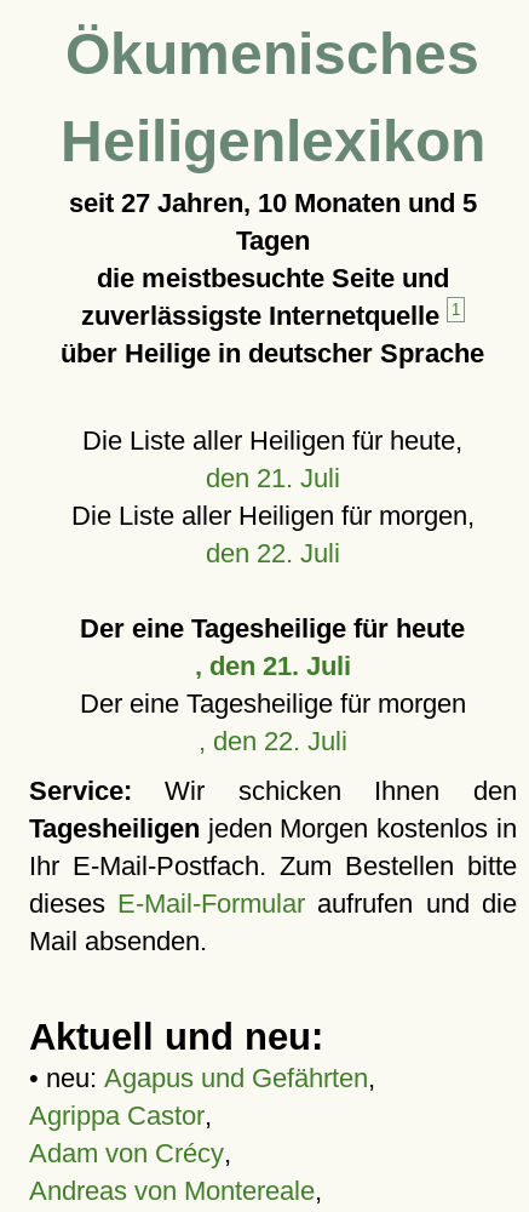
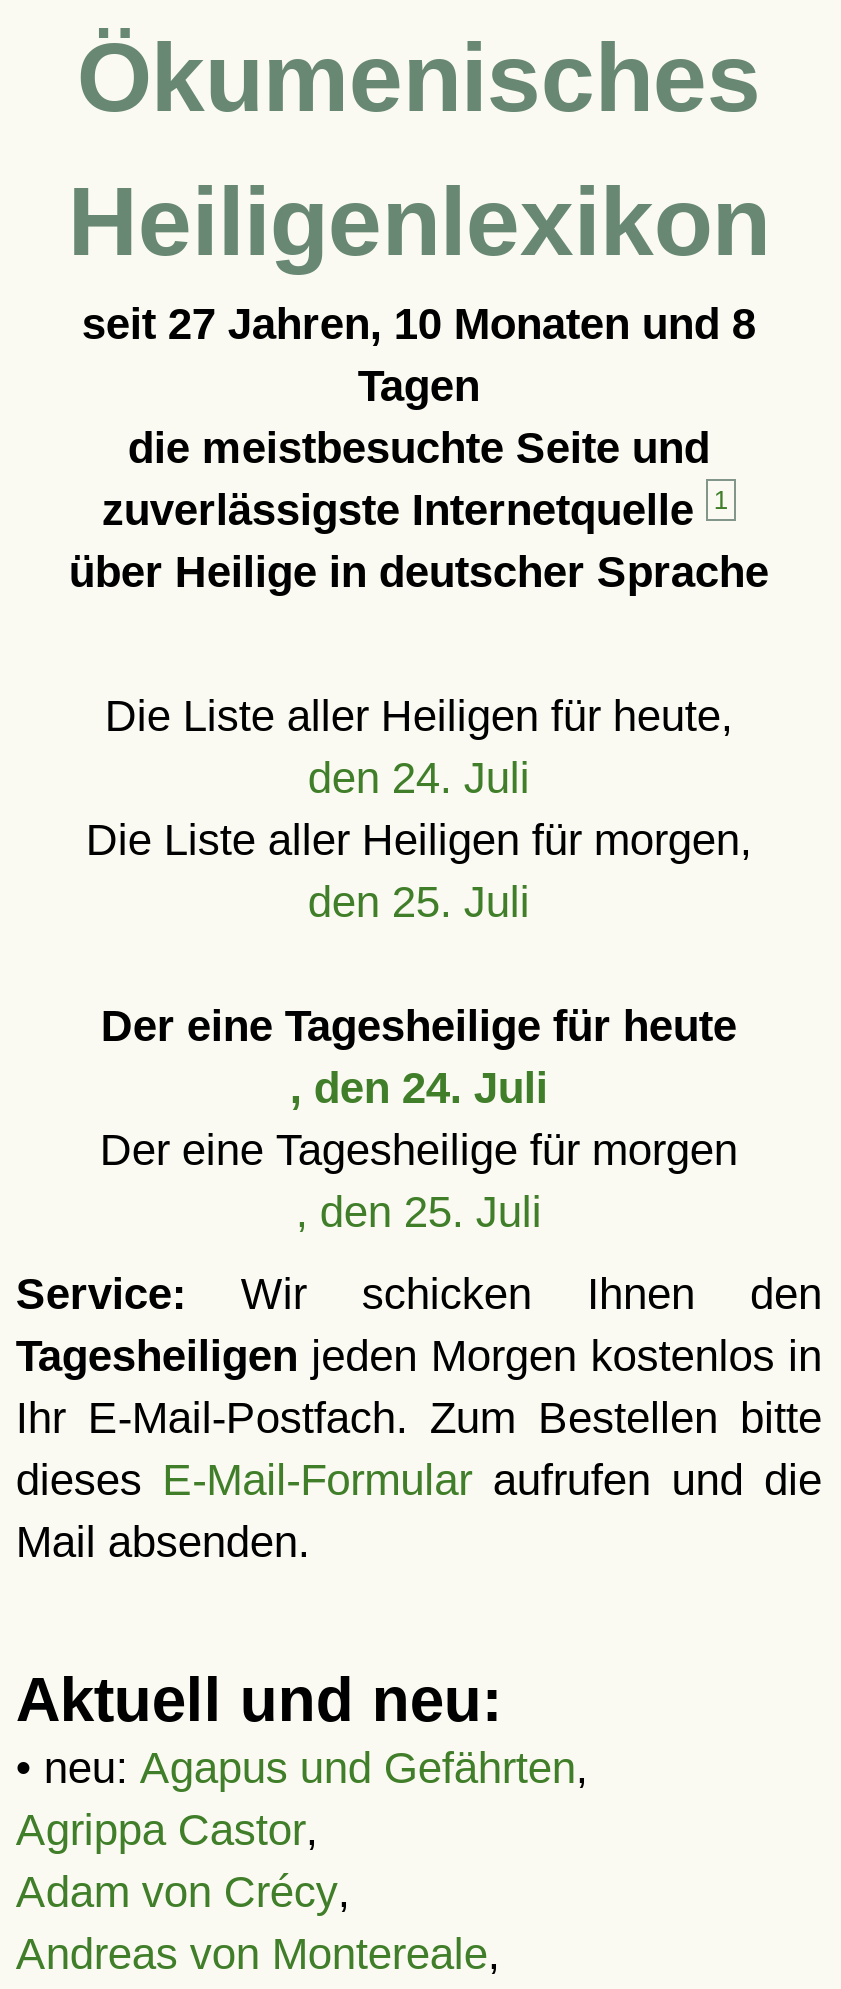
- seit 27 Jahren, 10 Monaten und 5
+ seit 27 Jahren, 10 Monaten und 8

- den 21. Juli
+ den 24. Juli

- den 22. Juli
+ den 25. Juli

- , den 21. Juli
+ , den 24. Juli

- , den 22. Juli
+ , den 25. Juli
